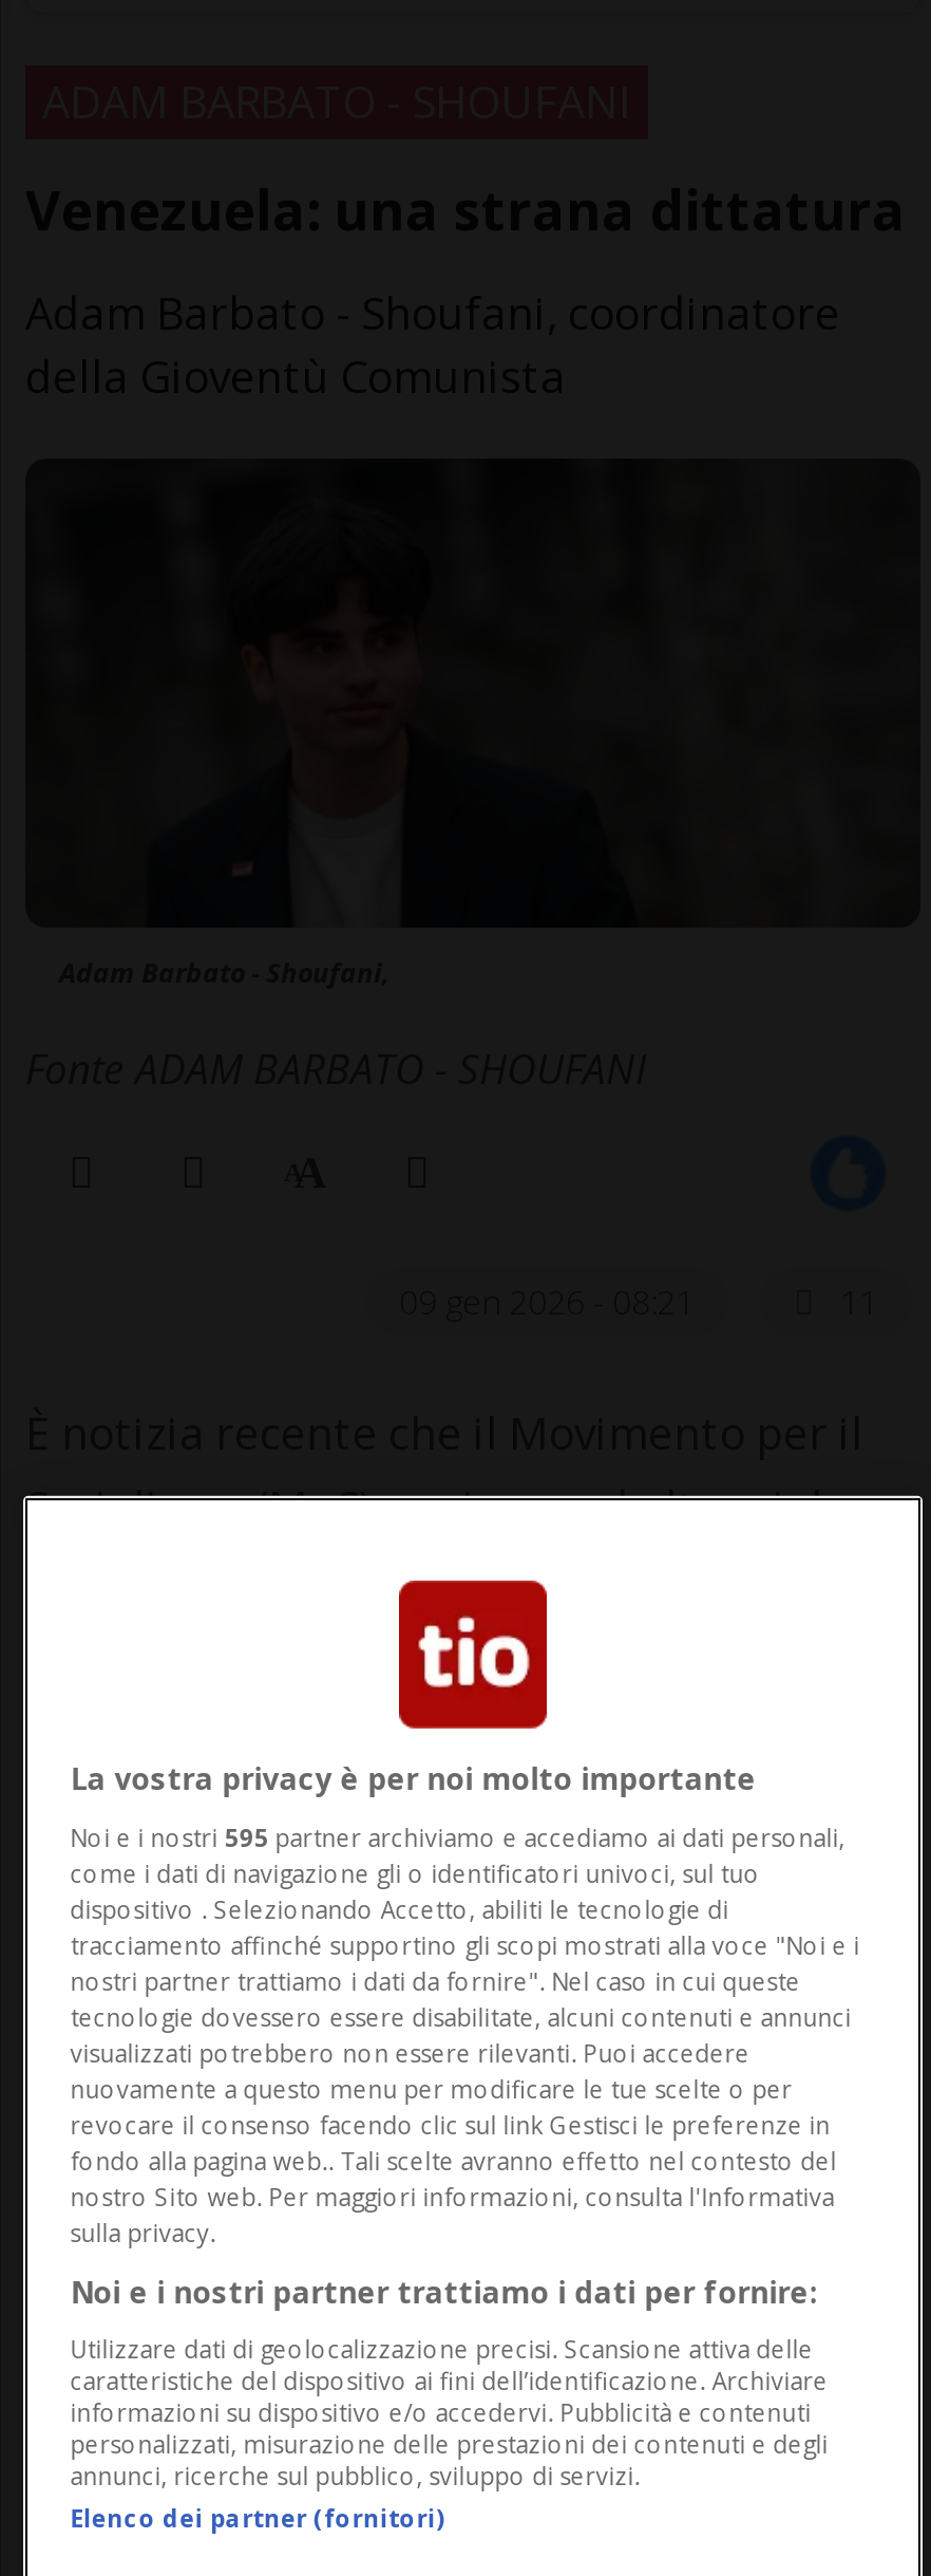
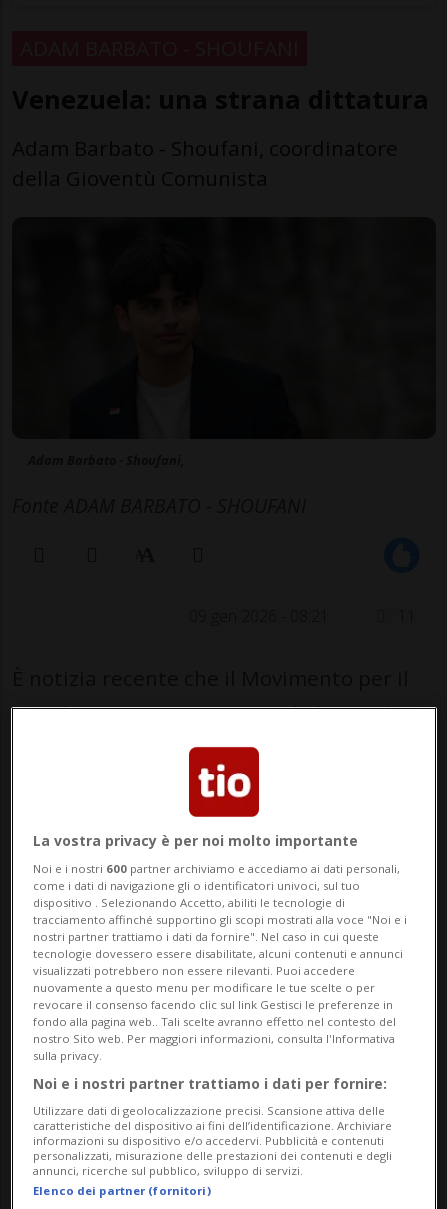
- Noi e i nostri 595 partner archiviamo e accediamo ai dati personali,
+ Noi e i nostri 600 partner archiviamo e accediamo ai dati personali,
